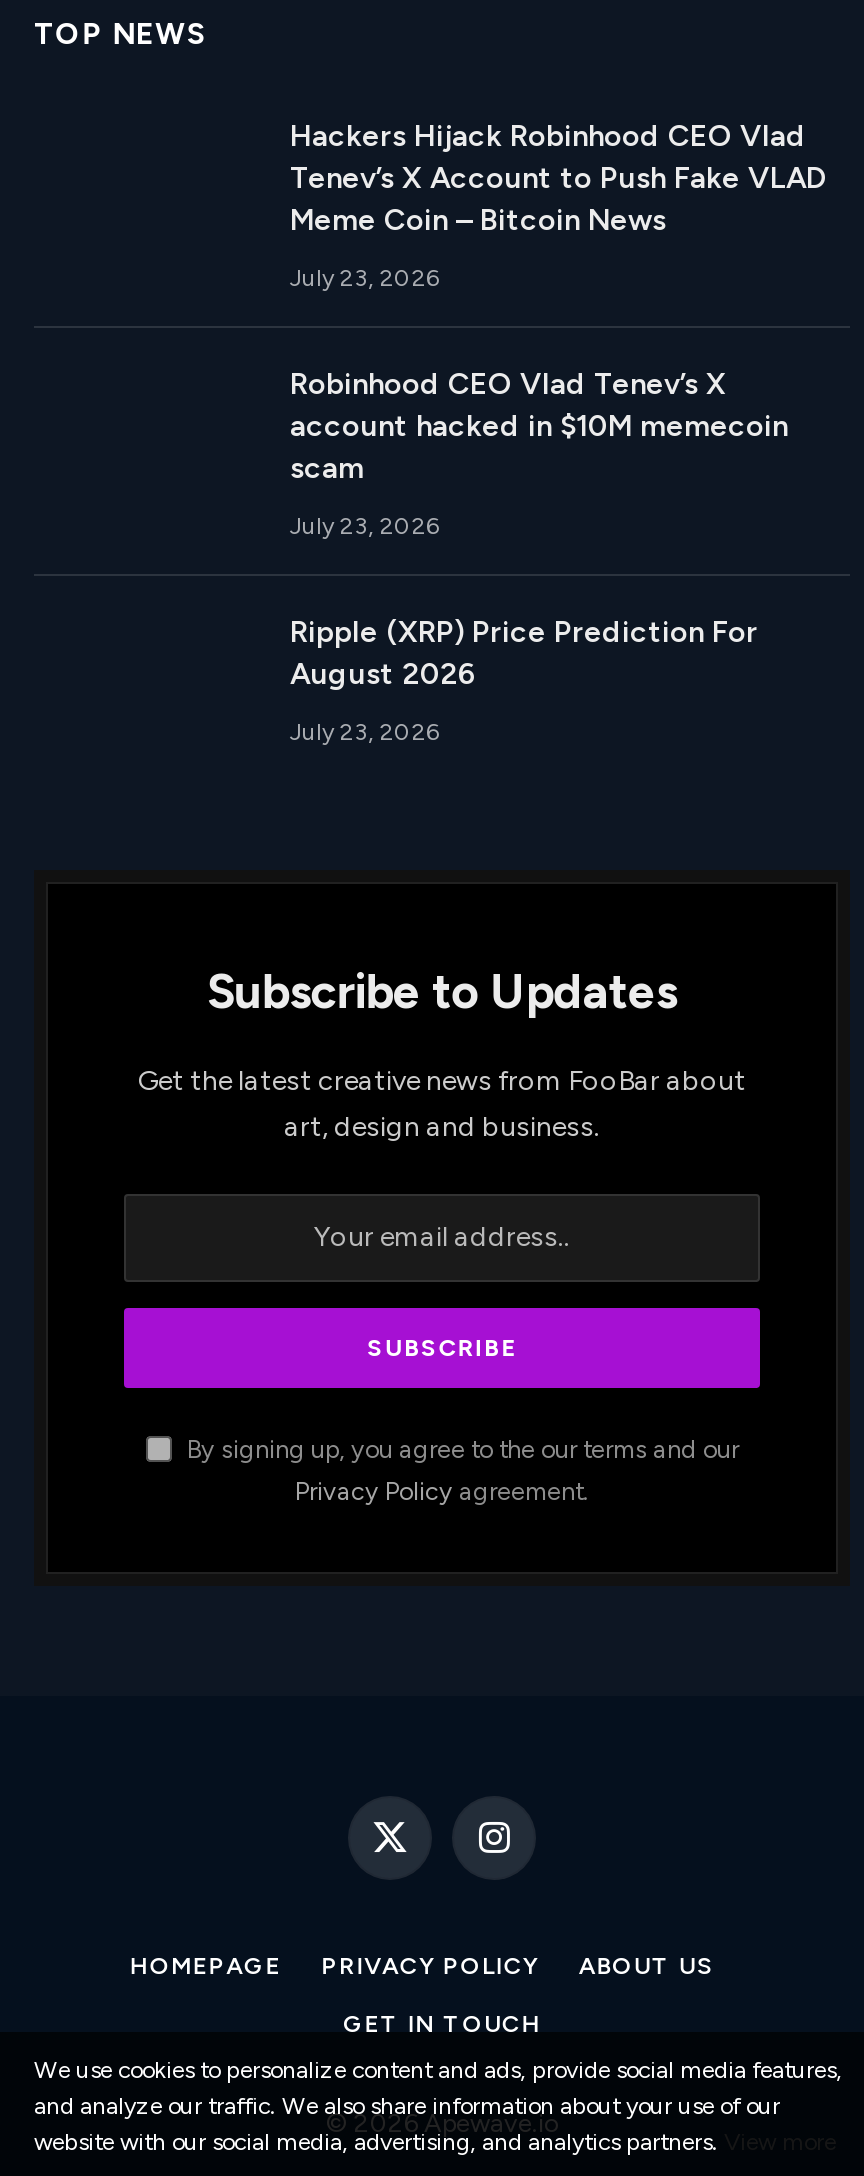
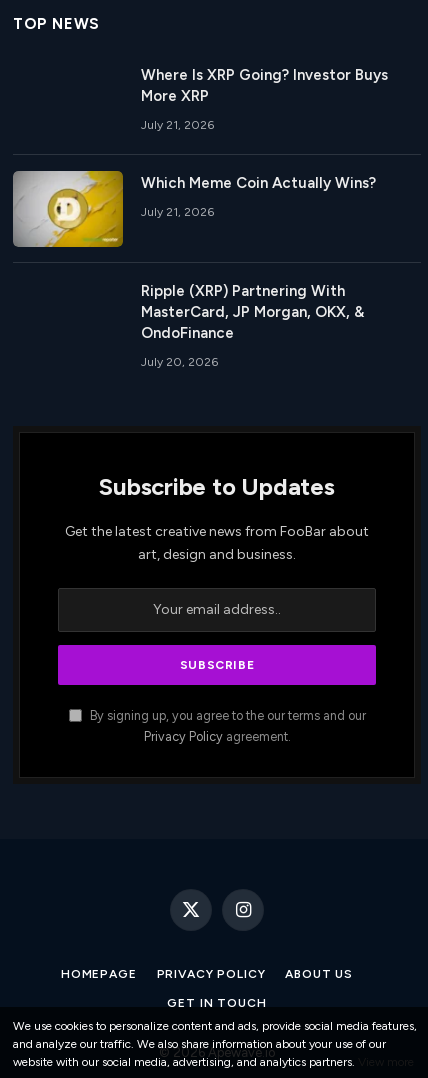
+ [image]

- Hackers Hijack Robinhood CEO Vlad
- Tenev’s X Account to Push Fake VLAD
- Meme Coin – Bitcoin News
+ Where Is XRP Going? Investor Buys
+ More XRP

- July 23, 2026
+ July 21, 2026

- Robinhood CEO Vlad Tenev’s X
- account hacked in $10M memecoin
- scam
+ Which Meme Coin Actually Wins?

- July 23, 2026
+ July 21, 2026

- Ripple (XRP) Price Prediction For
- August 2026
+ Ripple (XRP) Partnering With
+ MasterCard, JP Morgan, OKX, &
+ OndoFinance

- July 23, 2026
+ July 20, 2026
